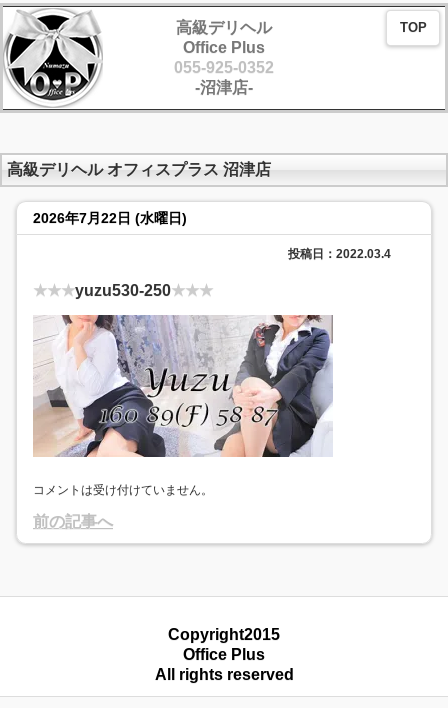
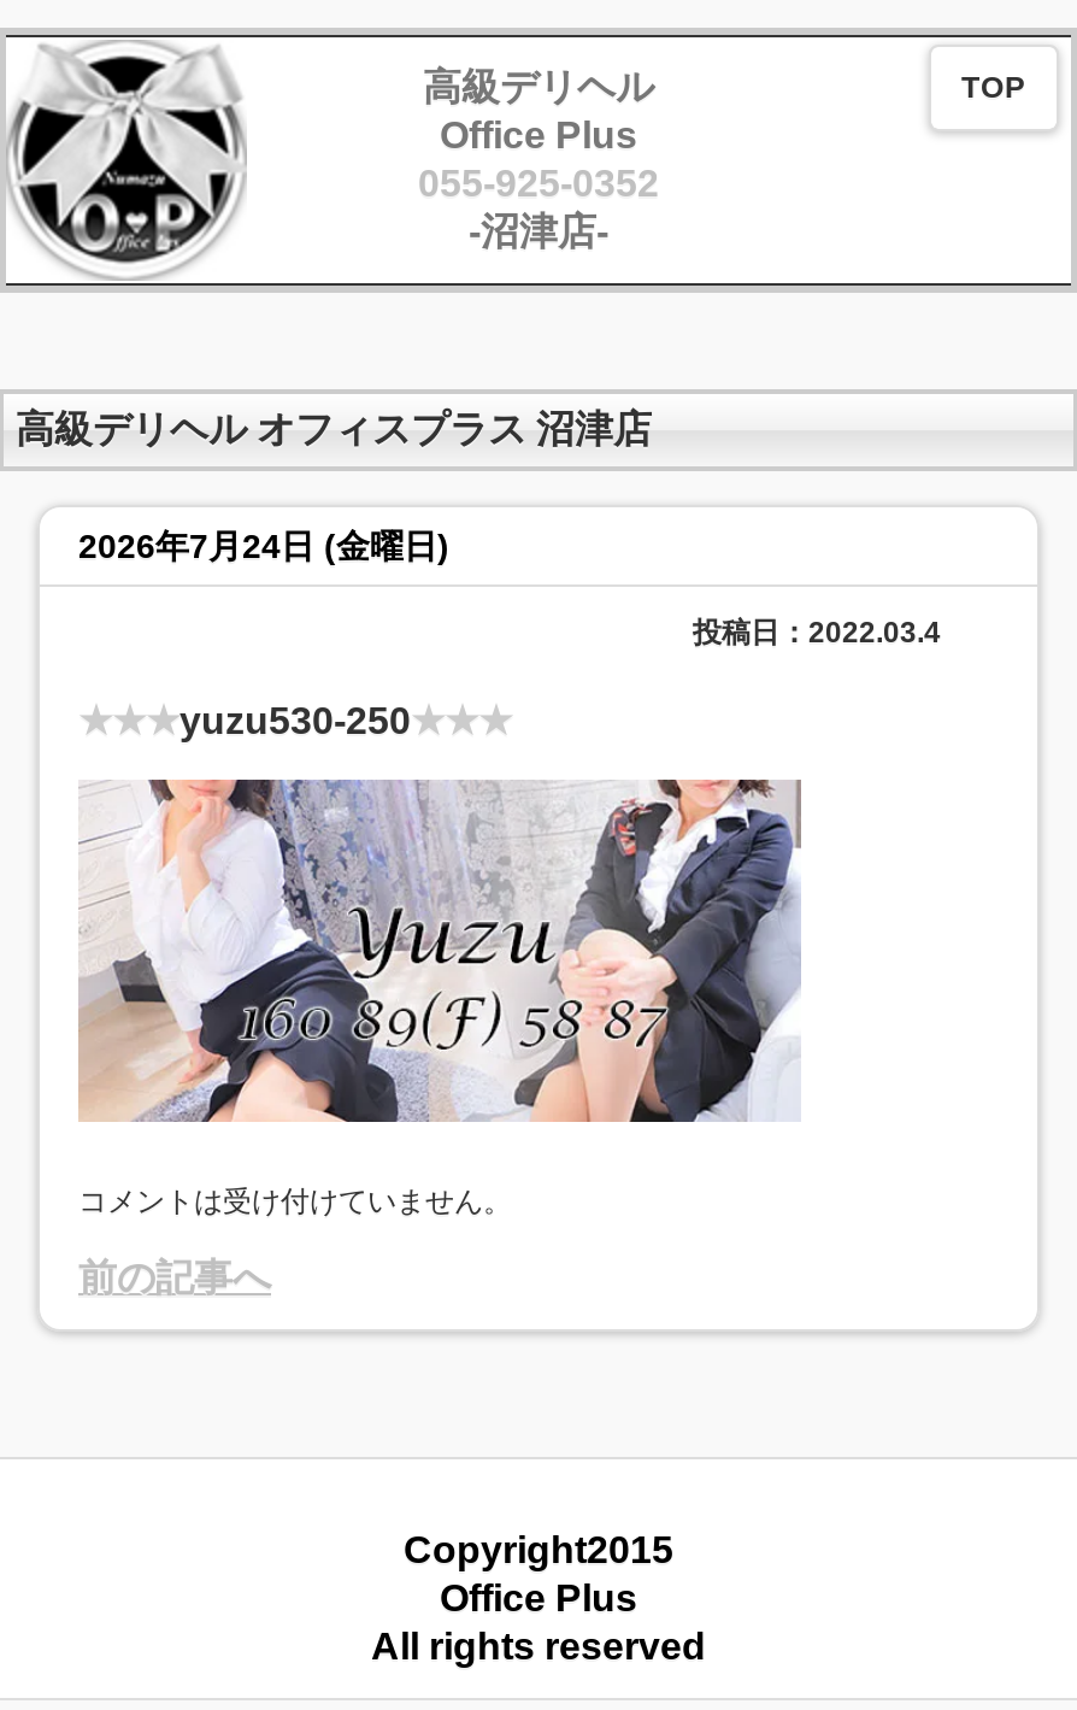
- 2026年7月22日 (水曜日)
+ 2026年7月24日 (金曜日)
